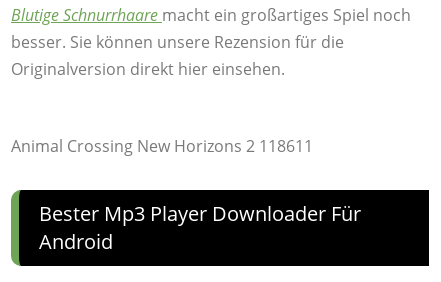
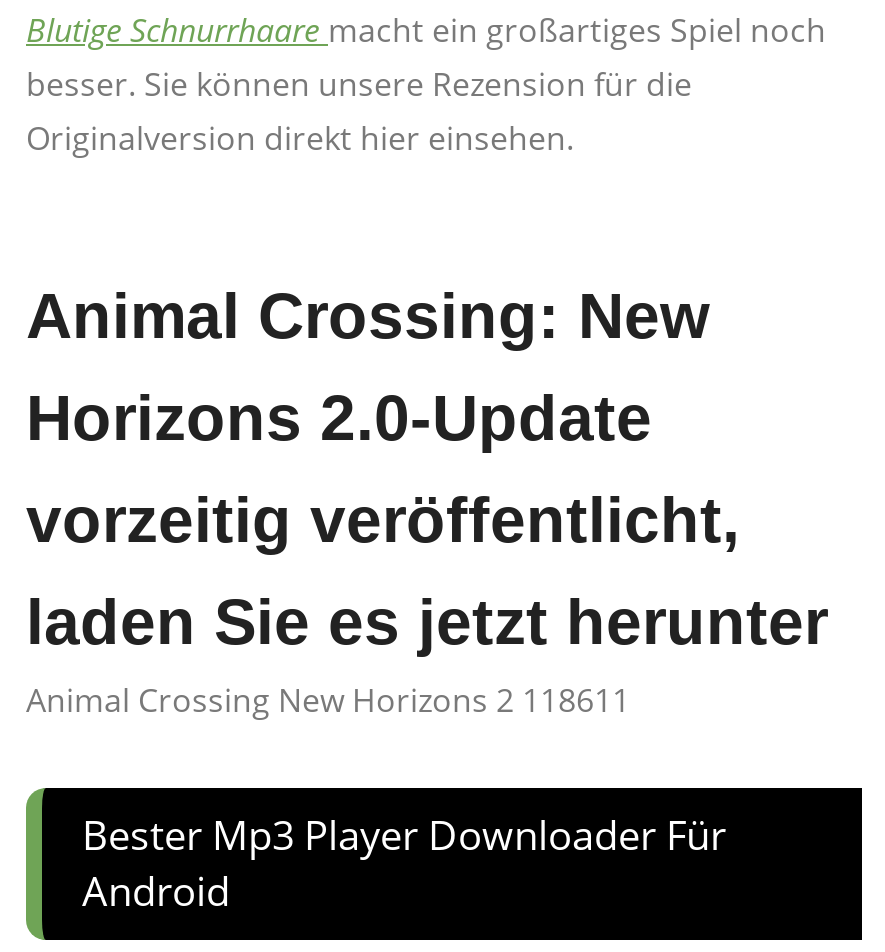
+ Animal Crossing: New
+ Horizons 2.0-Update
+ vorzeitig veröffentlicht,
+ laden Sie es jetzt herunter
